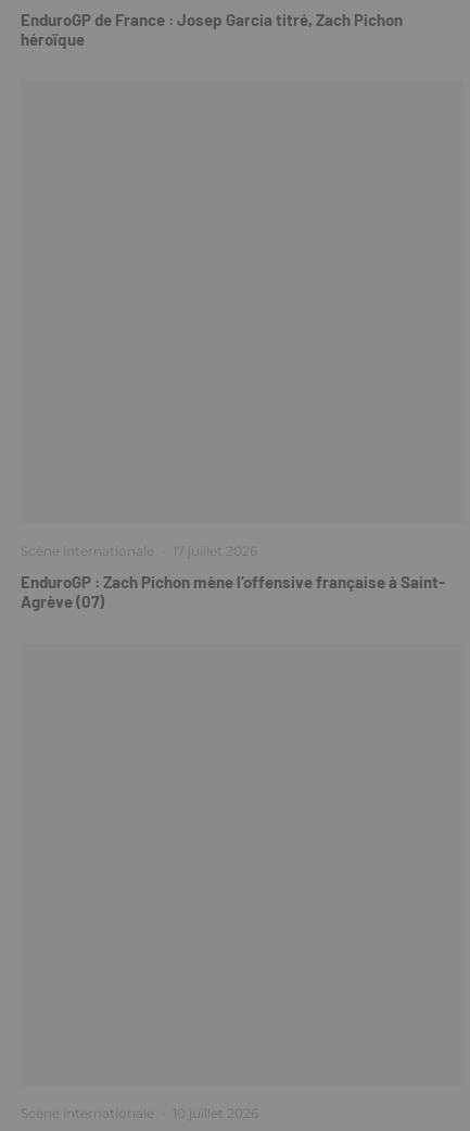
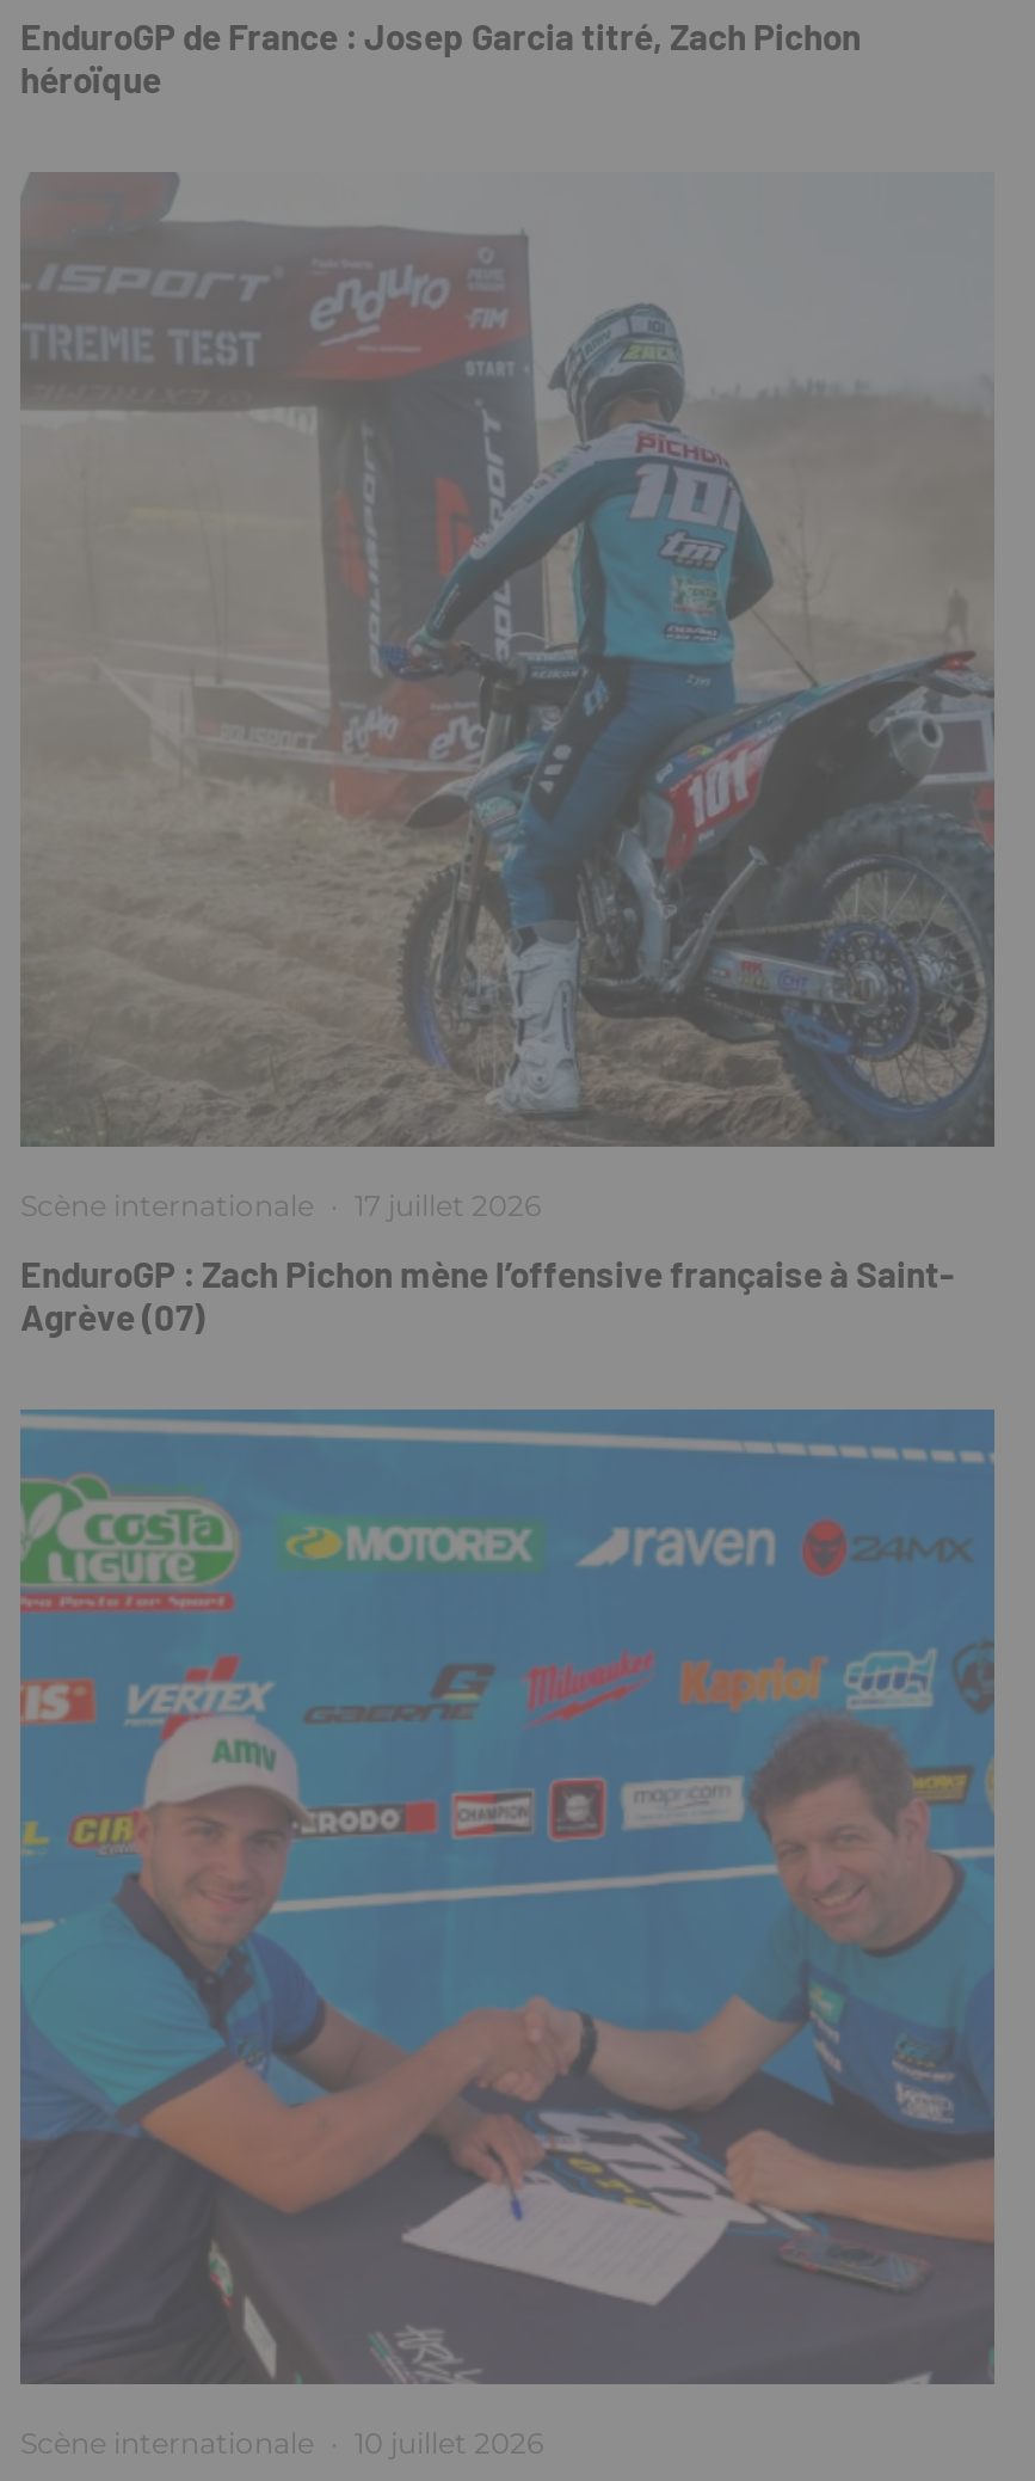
+ [image]

+ [image]
